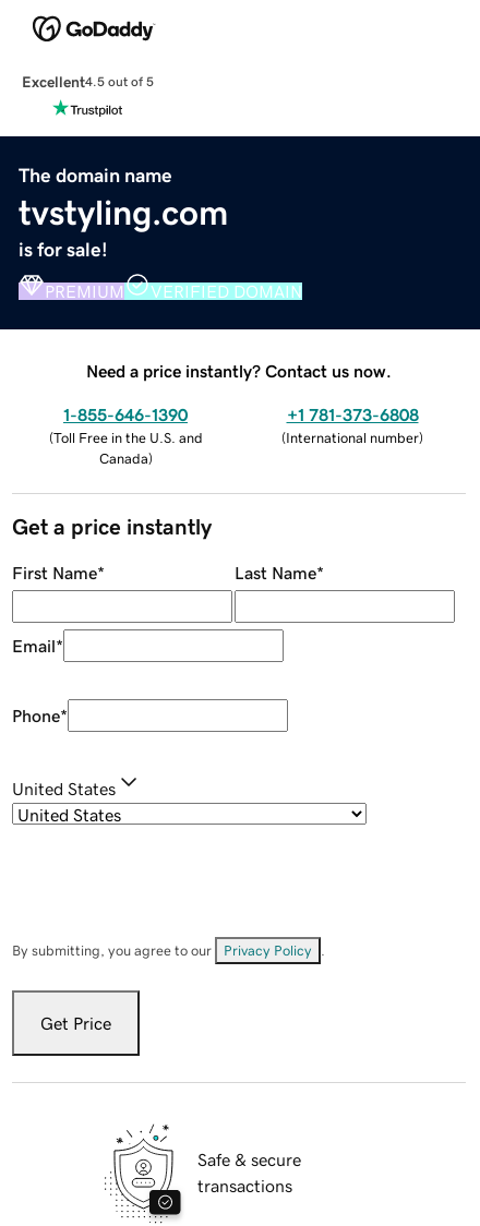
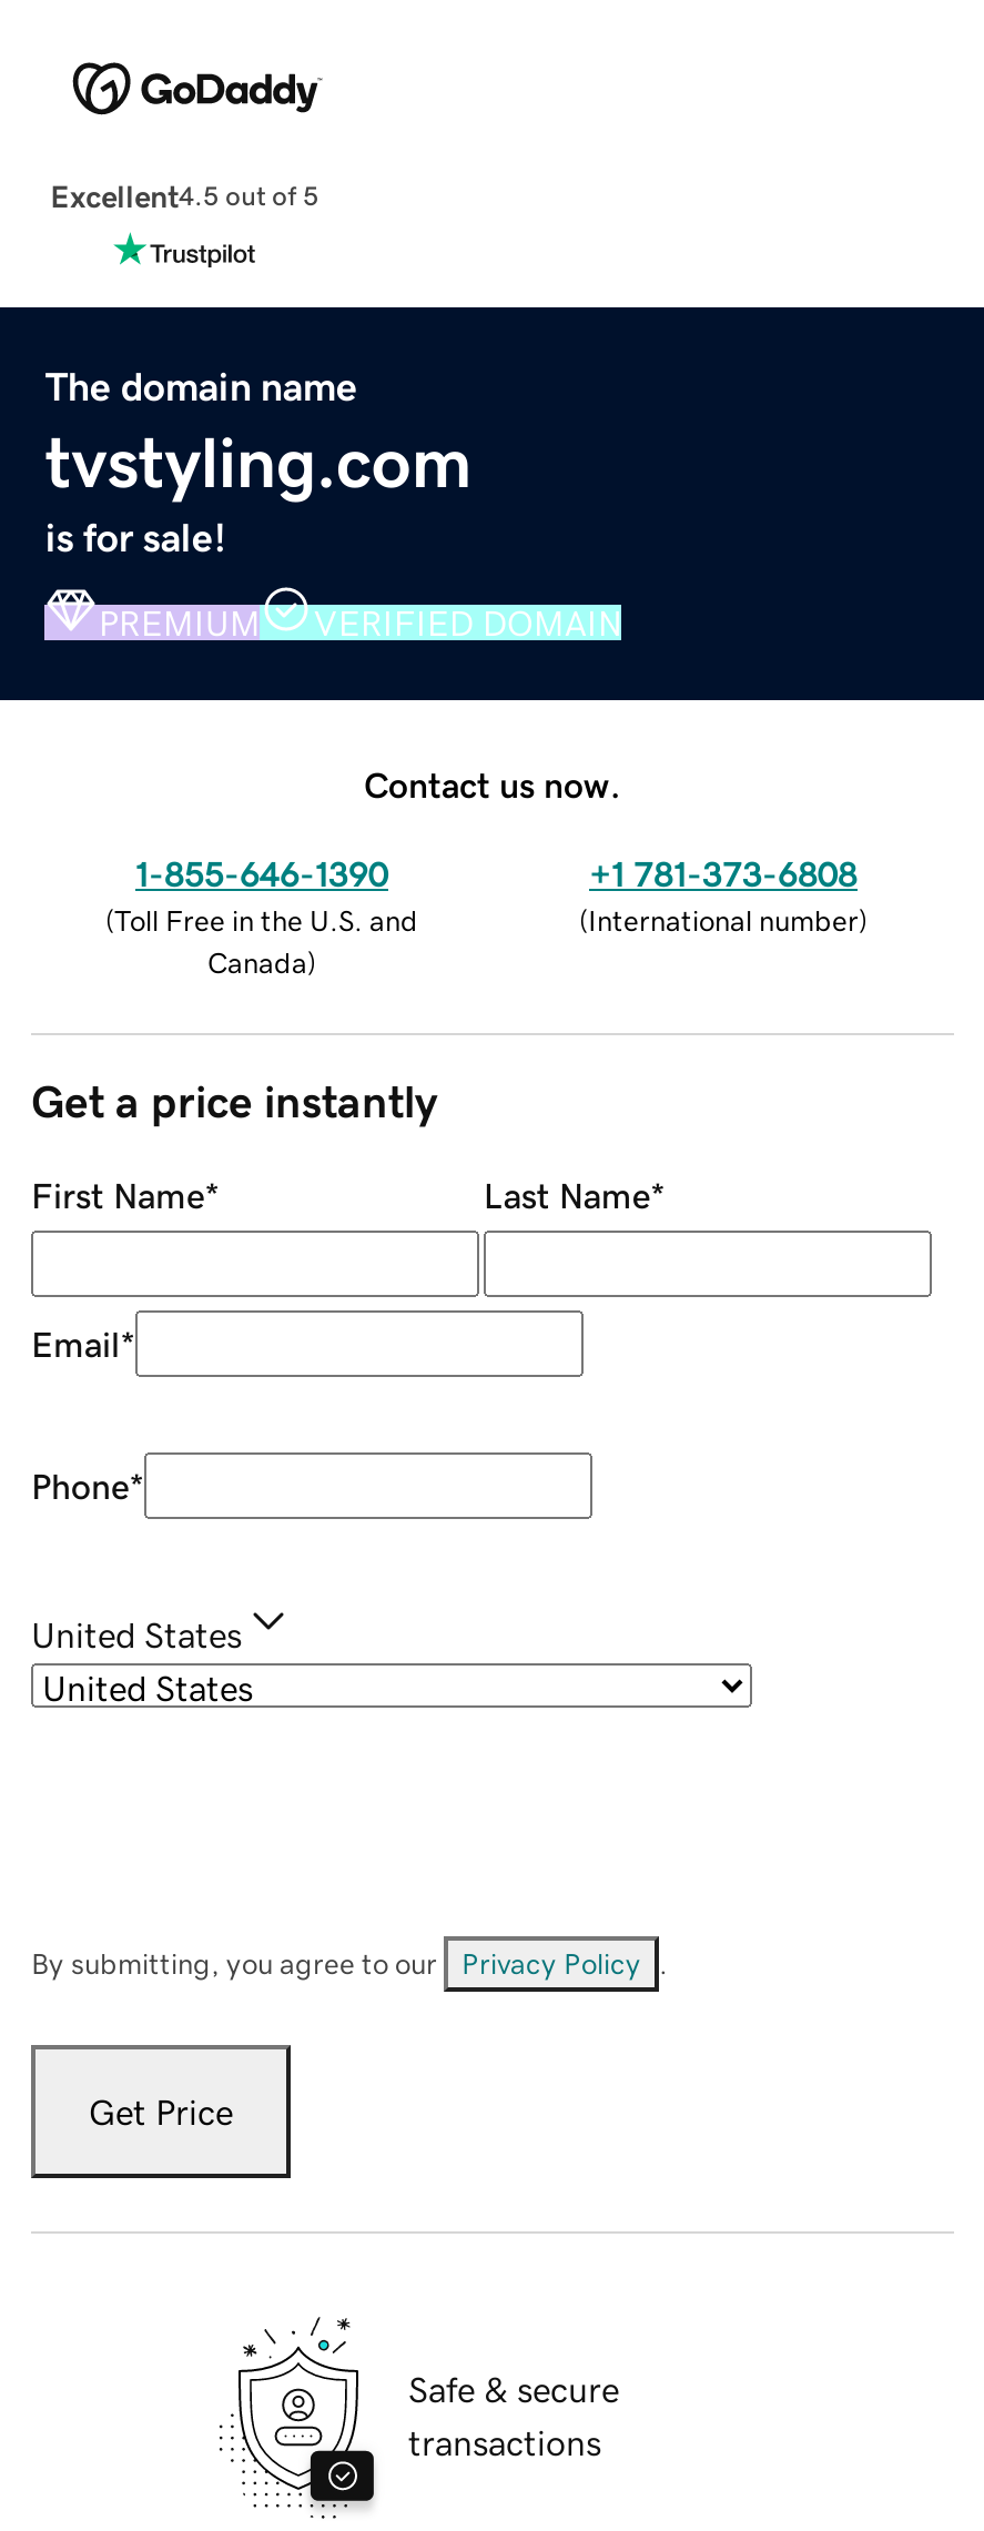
- Need a price instantly? Contact us now.
+ Contact us now.
